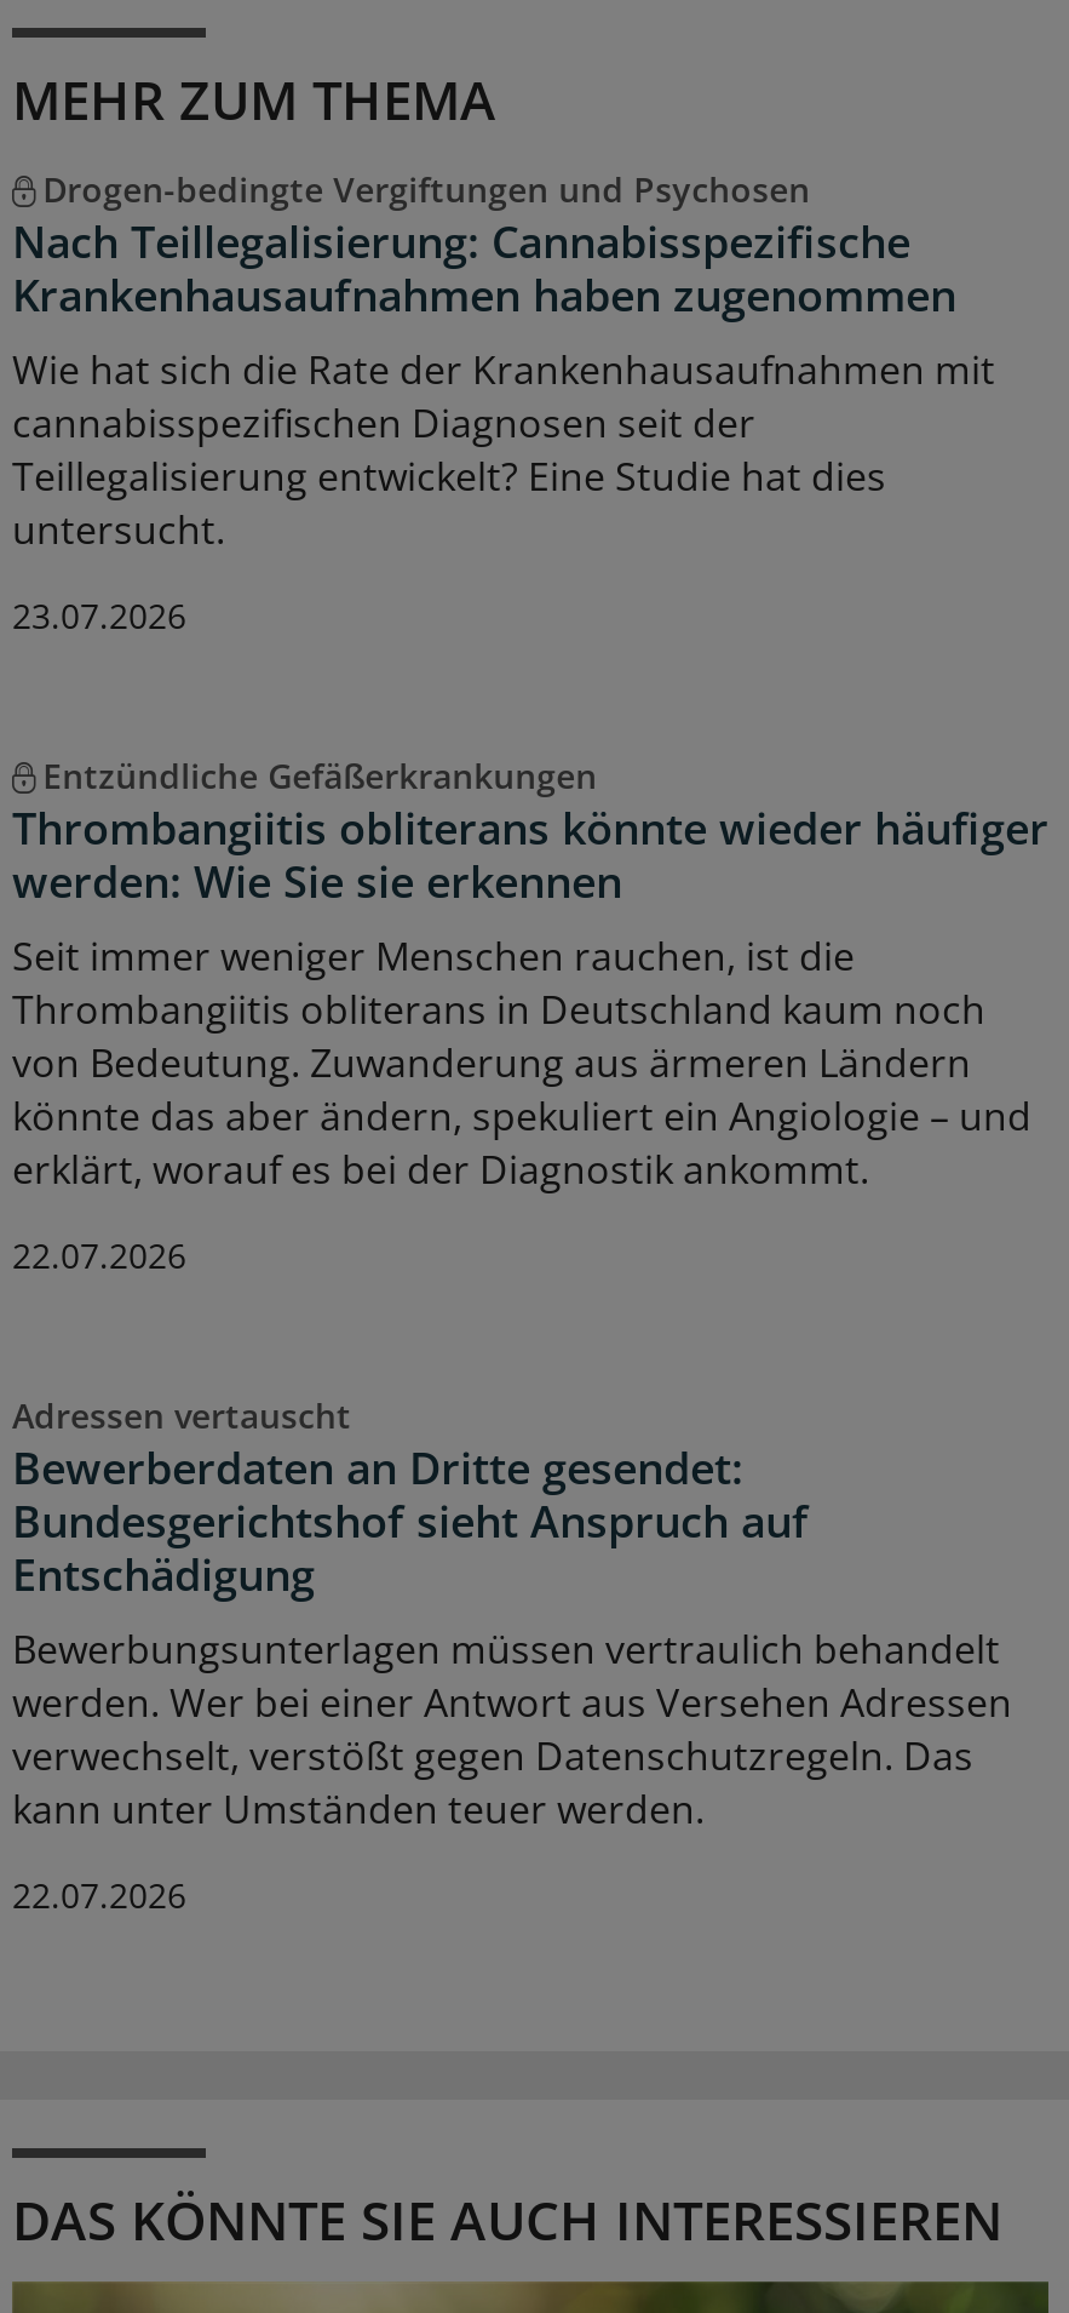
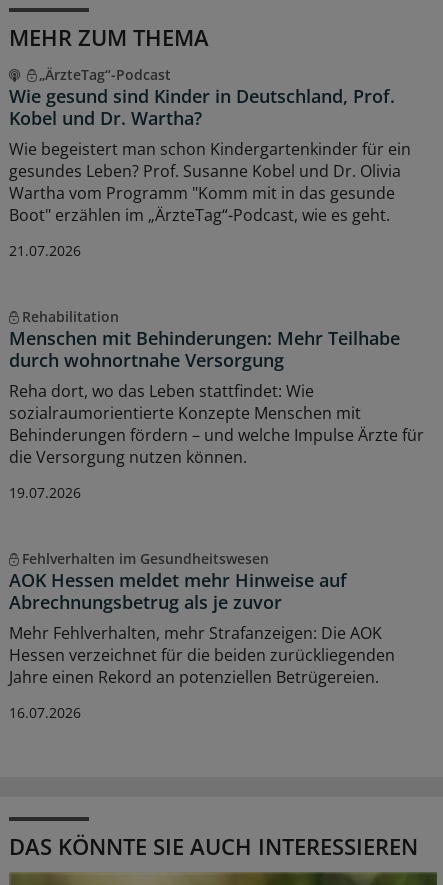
- Drogen-bedingte Vergiftungen und Psychosen
- Nach Teillegalisierung: Cannabisspezifische
- Krankenhausaufnahmen haben zugenommen
- Wie hat sich die Rate der Krankenhausaufnahmen mit
- cannabisspezifischen Diagnosen seit der
- Teillegalisierung entwickelt? Eine Studie hat dies
- untersucht.
+ „ÄrzteTag“-Podcast
+ Wie gesund sind Kinder in Deutschland, Prof.
+ Kobel und Dr. Wartha?
+ Wie begeistert man schon Kindergartenkinder für ein
+ gesundes Leben? Prof. Susanne Kobel und Dr. Olivia
+ Wartha vom Programm "Komm mit in das gesunde
+ Boot" erzählen im „ÄrzteTag“-Podcast, wie es geht.

- 23.07.2026
+ 21.07.2026

- Entzündliche Gefäßerkrankungen
- Thrombangiitis obliterans könnte wieder häufiger
- werden: Wie Sie sie erkennen
- Seit immer weniger Menschen rauchen, ist die
- Thrombangiitis obliterans in Deutschland kaum noch
- von Bedeutung. Zuwanderung aus ärmeren Ländern
- könnte das aber ändern, spekuliert ein Angiologie – und
- erklärt, worauf es bei der Diagnostik ankommt.
+ Rehabilitation
+ Menschen mit Behinderungen: Mehr Teilhabe
+ durch wohnortnahe Versorgung
+ Reha dort, wo das Leben stattfindet: Wie
+ sozialraumorientierte Konzepte Menschen mit
+ Behinderungen fördern – und welche Impulse Ärzte für
+ die Versorgung nutzen können.

- 22.07.2026
+ 19.07.2026

- Adressen vertauscht
- Bewerberdaten an Dritte gesendet:
- Bundesgerichtshof sieht Anspruch auf
- Entschädigung
- Bewerbungsunterlagen müssen vertraulich behandelt
- werden. Wer bei einer Antwort aus Versehen Adressen
- verwechselt, verstößt gegen Datenschutzregeln. Das
- kann unter Umständen teuer werden.
+ Fehlverhalten im Gesundheitswesen
+ AOK Hessen meldet mehr Hinweise auf
+ Abrechnungsbetrug als je zuvor
+ Mehr Fehlverhalten, mehr Strafanzeigen: Die AOK
+ Hessen verzeichnet für die beiden zurückliegenden
+ Jahre einen Rekord an potenziellen Betrügereien.

- 22.07.2026
+ 16.07.2026
